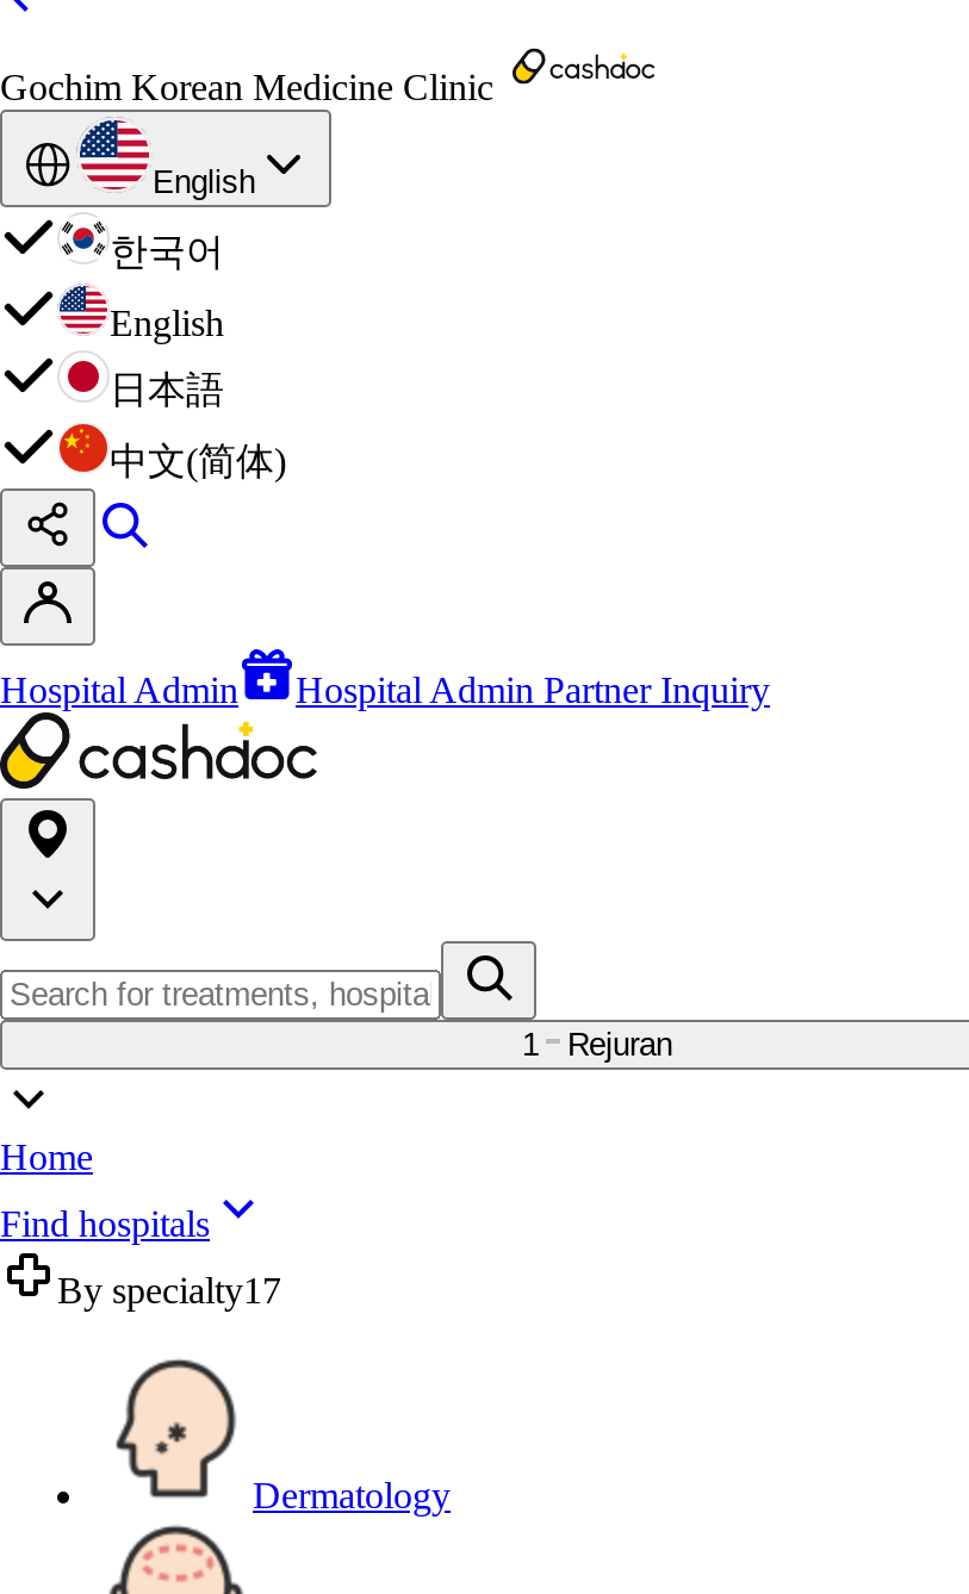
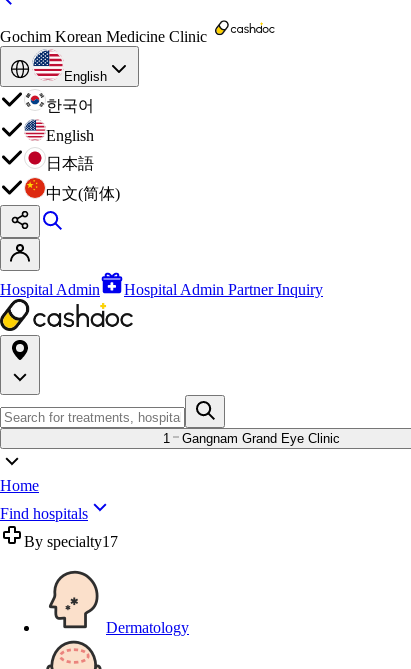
- Rejuran
+ Gangnam Grand Eye Clinic
